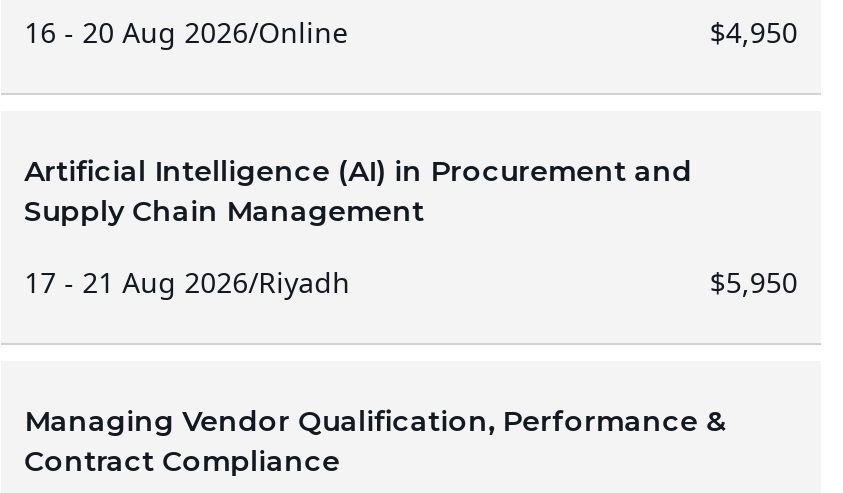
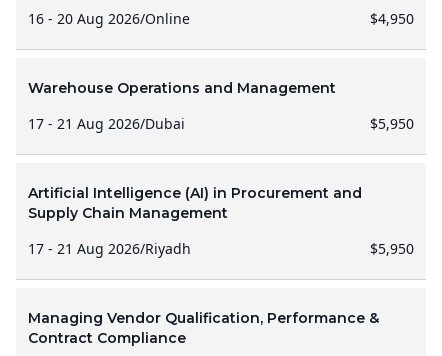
+ Warehouse Operations and Management
+ 17 - 21 Aug 2026/Dubai
+ $5,950
